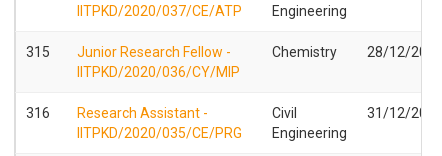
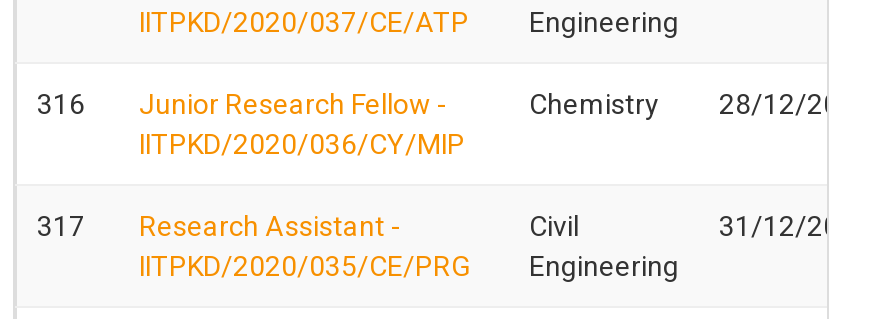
- 315 Junior Research Fellow -
+ 316 Junior Research Fellow -

- 316 Research Assistant -
+ 317 Research Assistant -
